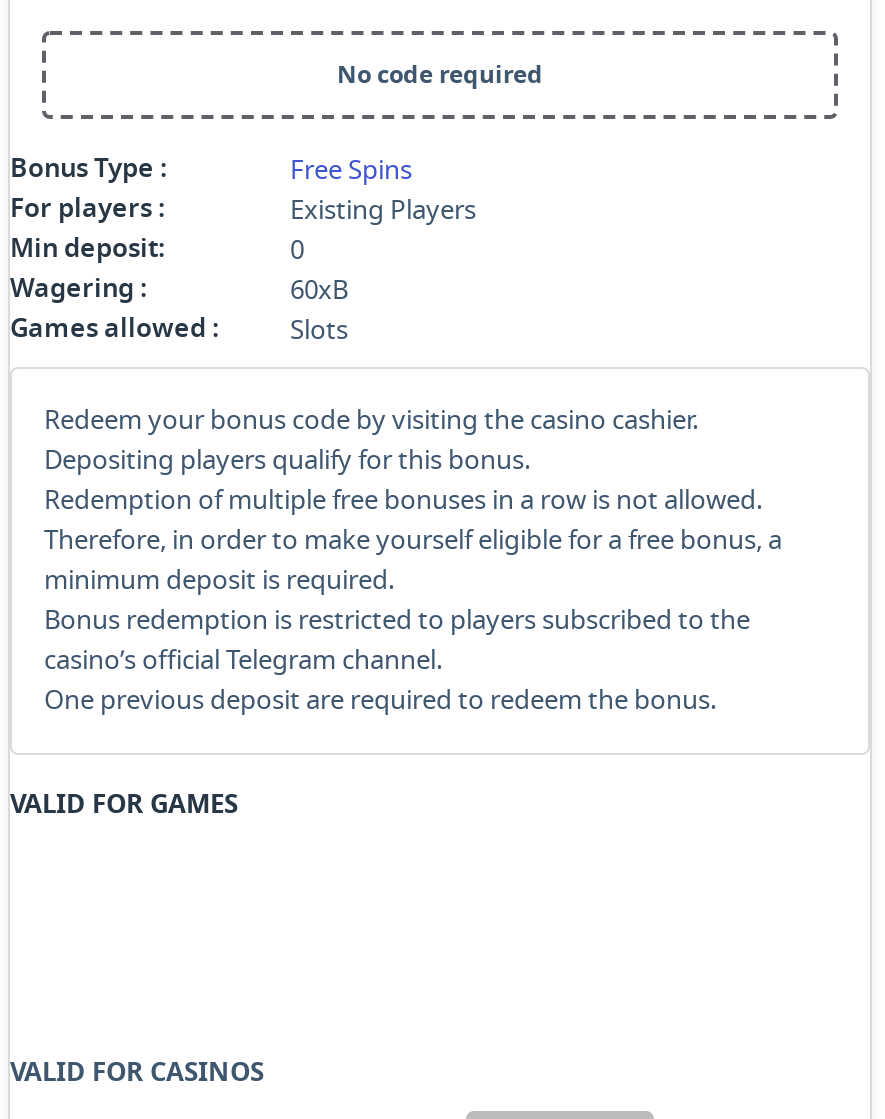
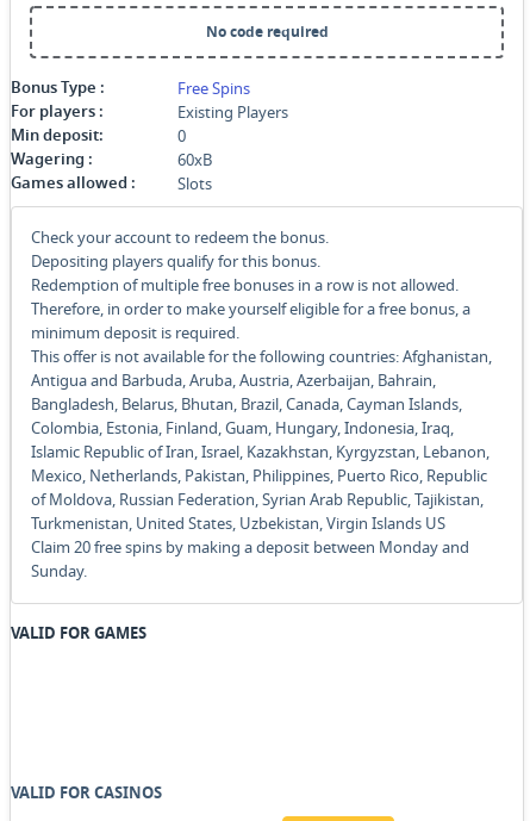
- Redeem your bonus code by visiting the casino cashier.
+ Check your account to redeem the bonus.

- Bonus redemption is restricted to players subscribed to the
- casino’s official Telegram channel.
- One previous deposit are required to redeem the bonus.
+ This offer is not available for the following countries: Afghanistan,
+ Antigua and Barbuda, Aruba, Austria, Azerbaijan, Bahrain,
+ Bangladesh, Belarus, Bhutan, Brazil, Canada, Cayman Islands,
+ Colombia, Estonia, Finland, Guam, Hungary, Indonesia, Iraq,
+ Islamic Republic of Iran, Israel, Kazakhstan, Kyrgyzstan, Lebanon,
+ Mexico, Netherlands, Pakistan, Philippines, Puerto Rico, Republic
+ of Moldova, Russian Federation, Syrian Arab Republic, Tajikistan,
+ Turkmenistan, United States, Uzbekistan, Virgin Islands US
+ Claim 20 free spins by making a deposit between Monday and
+ Sunday.
